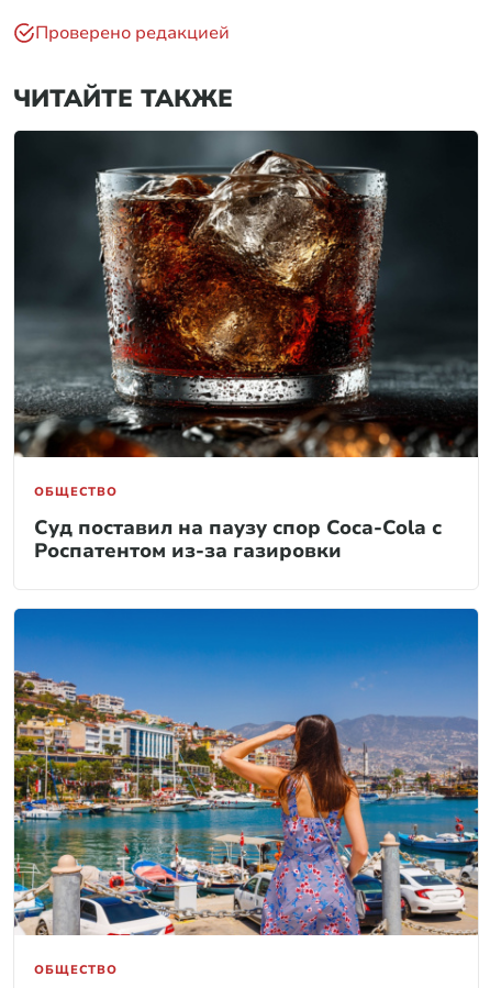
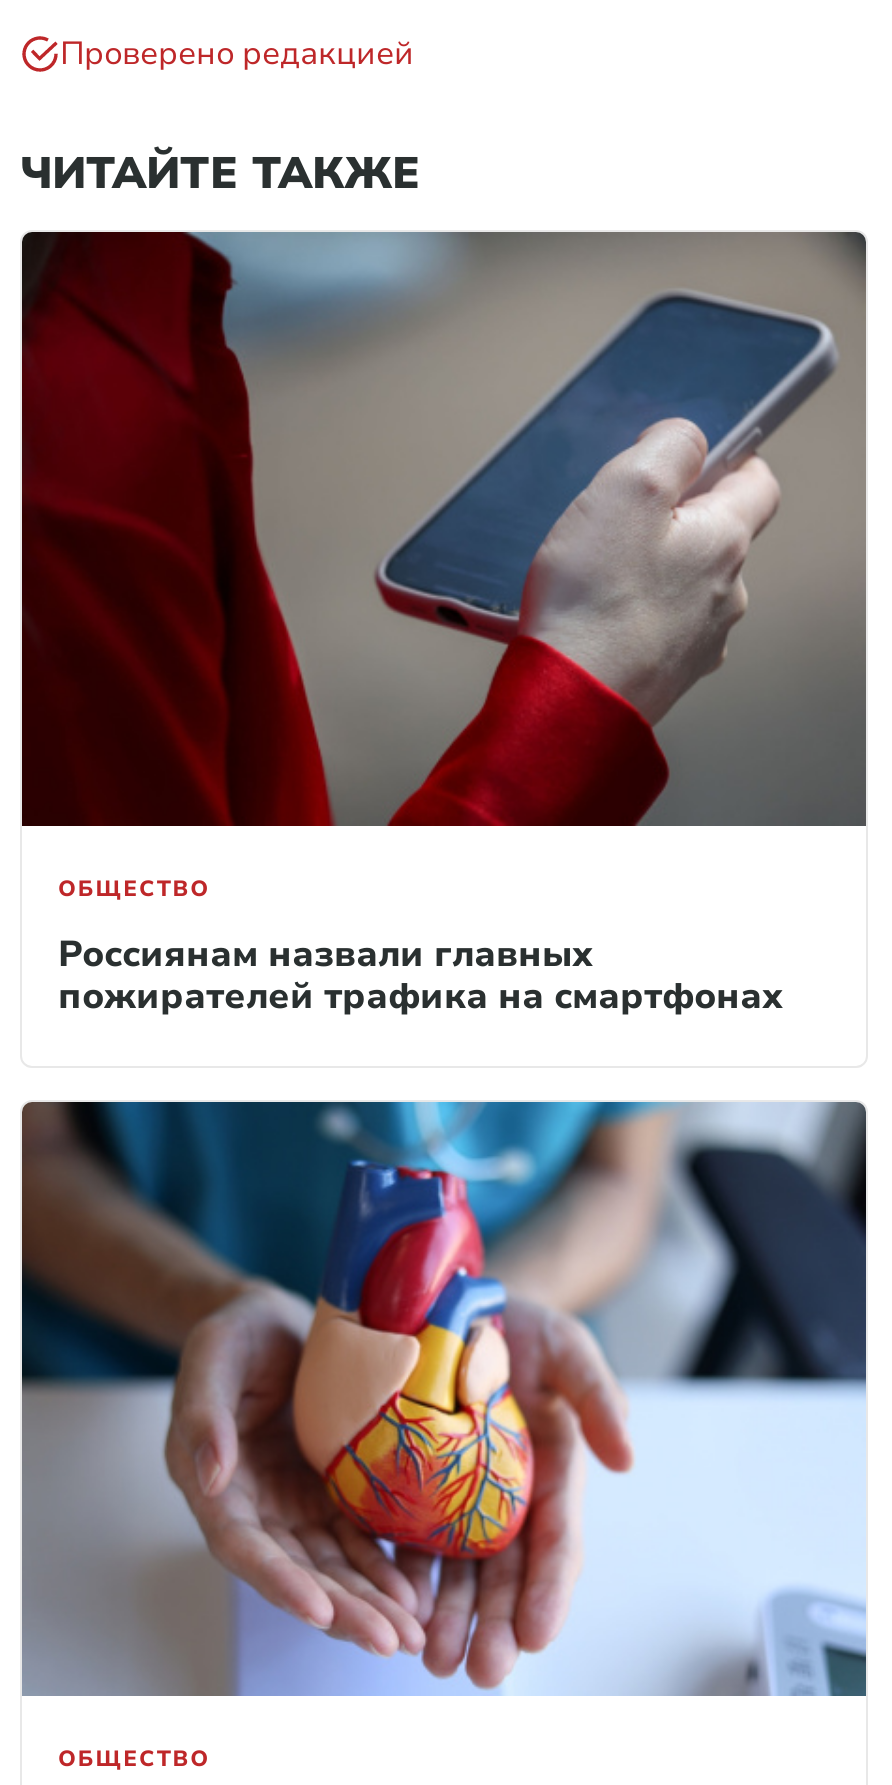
- [image]
+ [image]

- Суд поставил на паузу спор Coca-Cola с
- Роспатентом из-за газировки
+ Россиянам назвали главных
+ пожирателей трафика на смартфонах

- [image]
+ [image]
